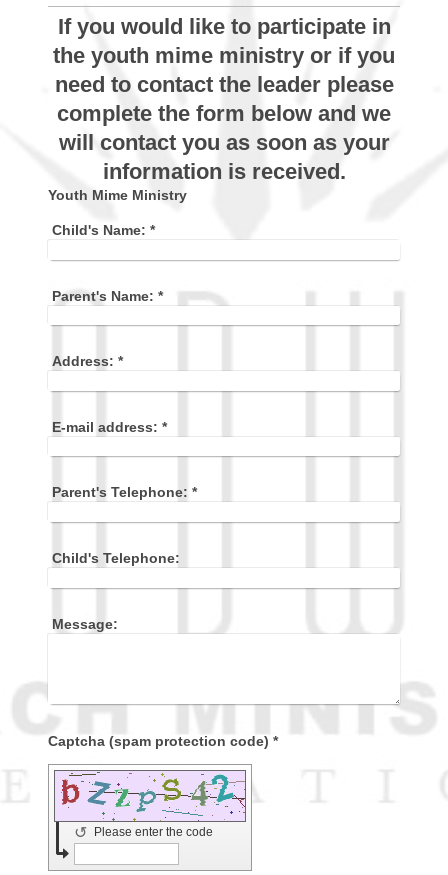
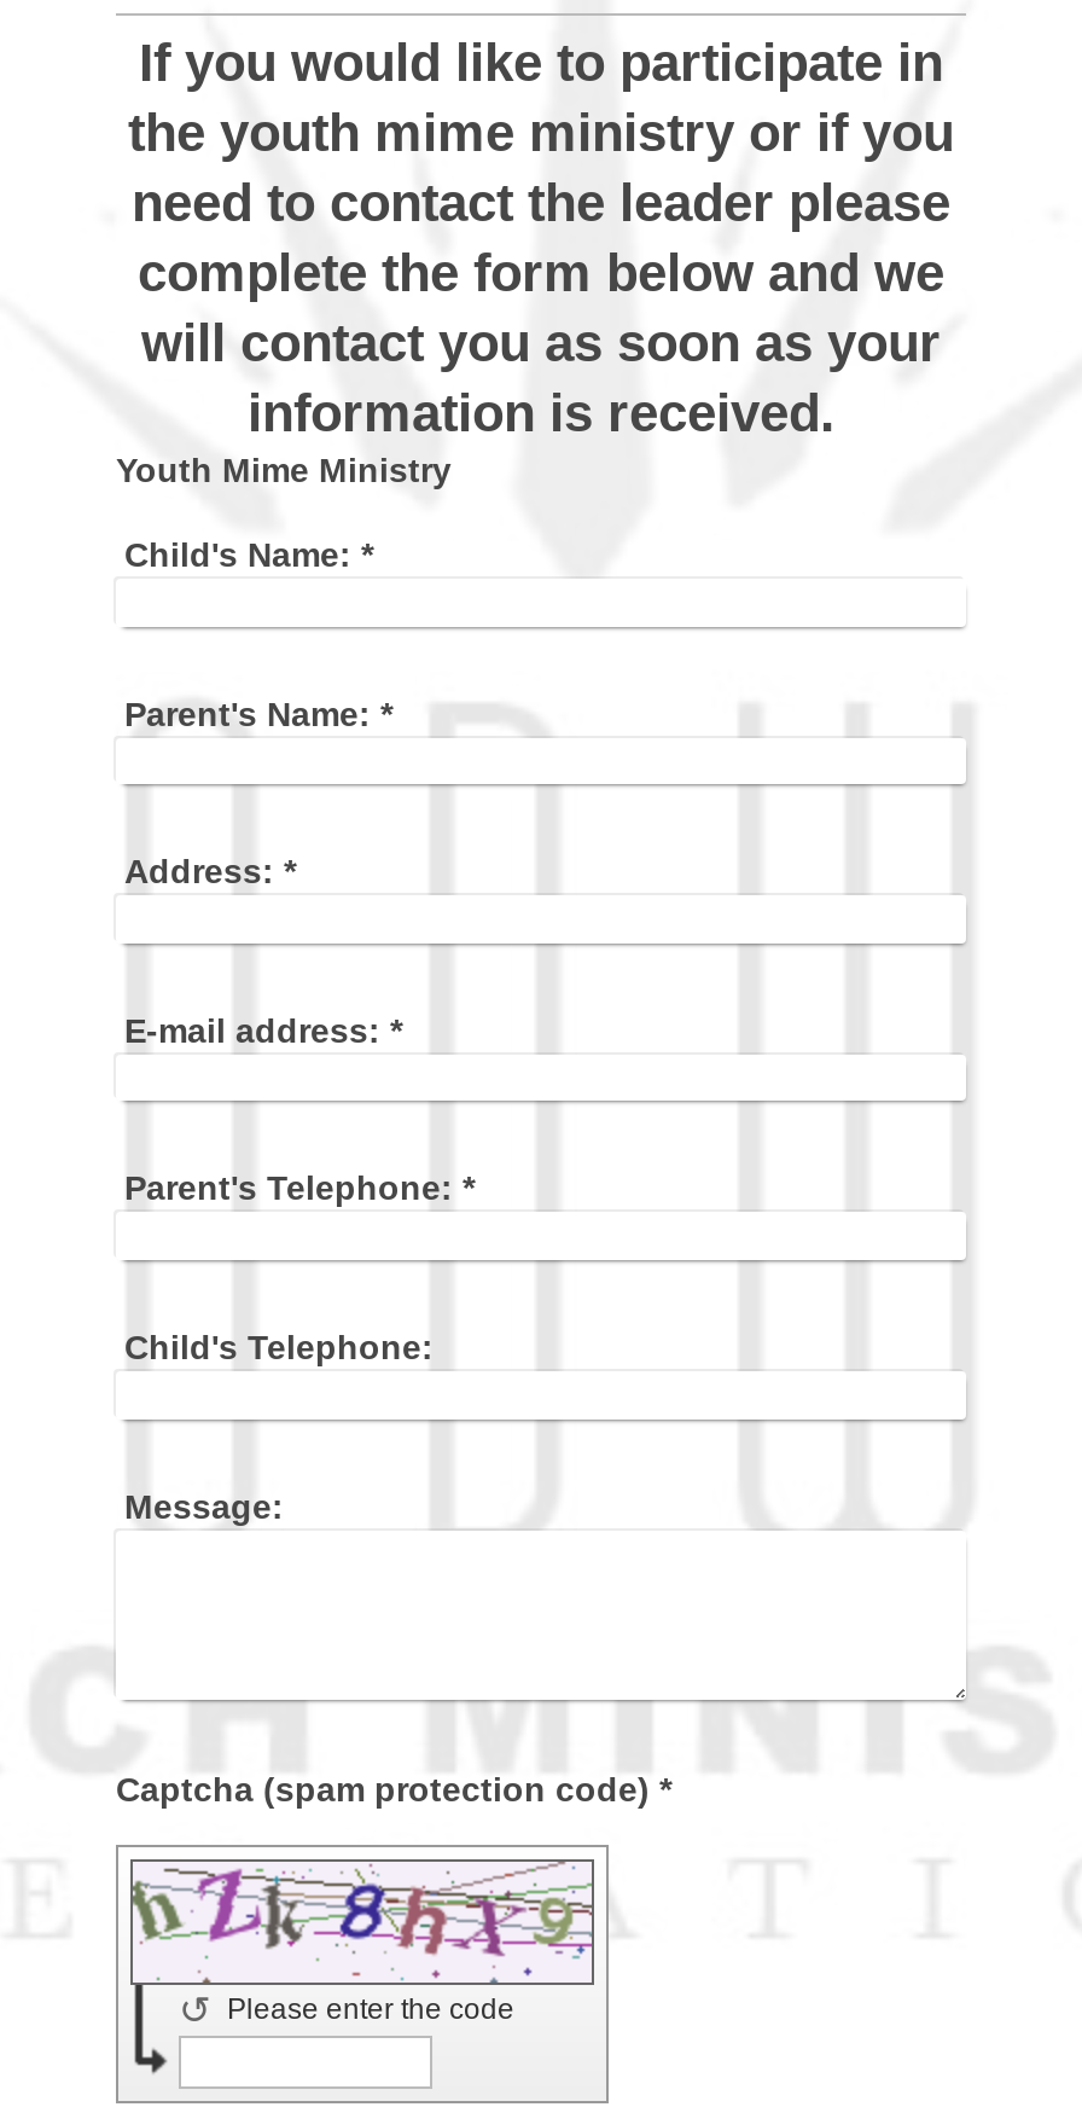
- [image]
+ [image]
